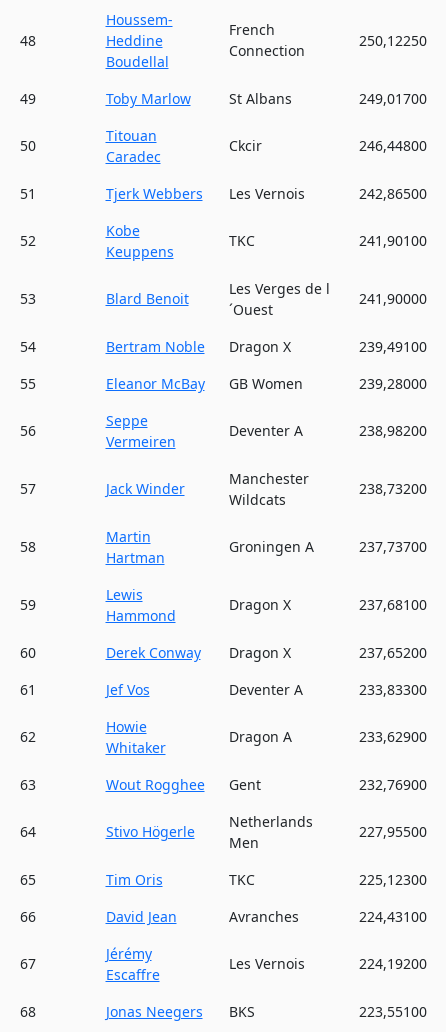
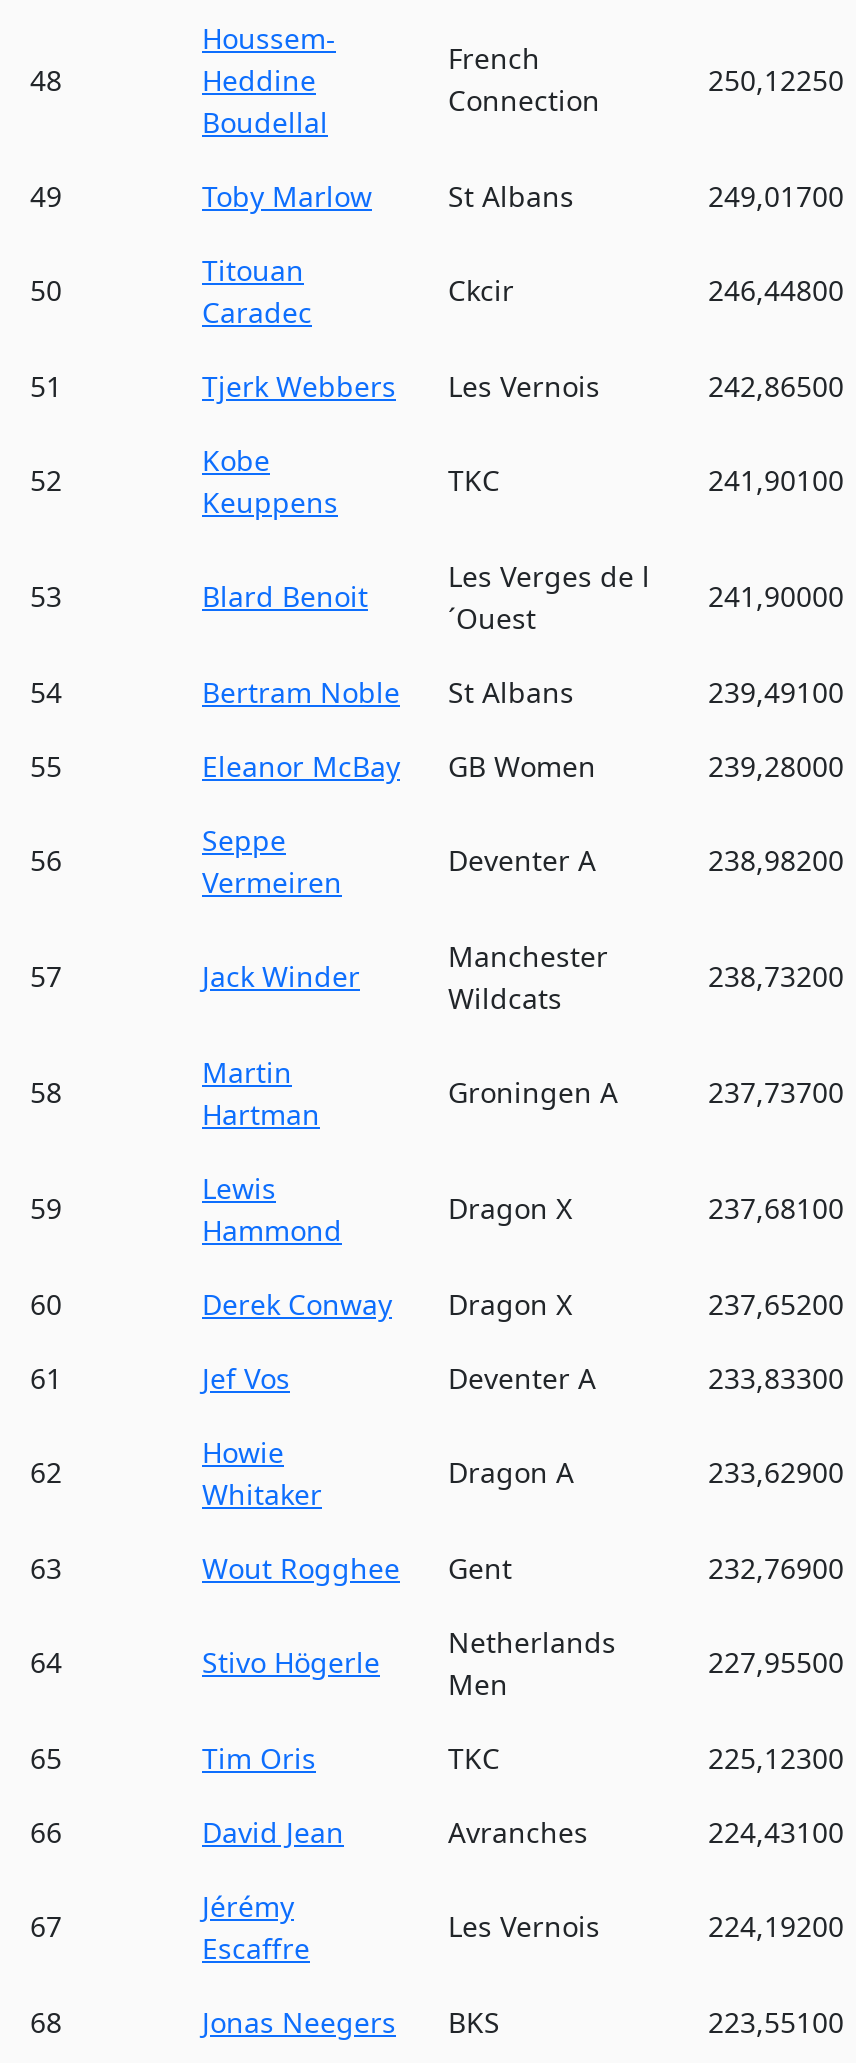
- Dragon X
+ St Albans
